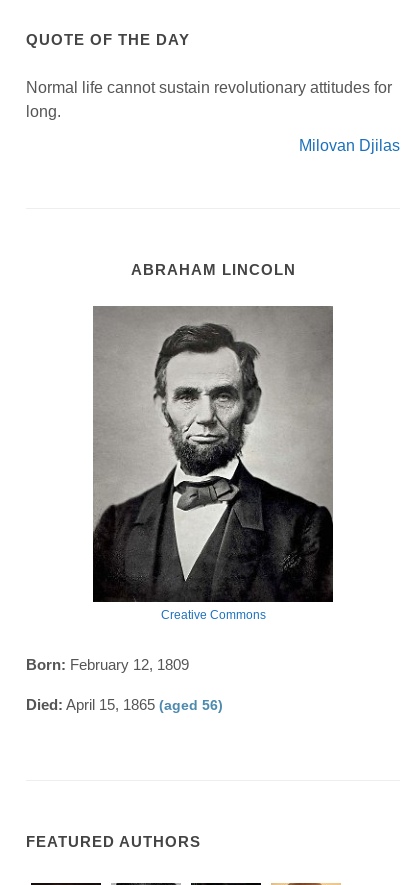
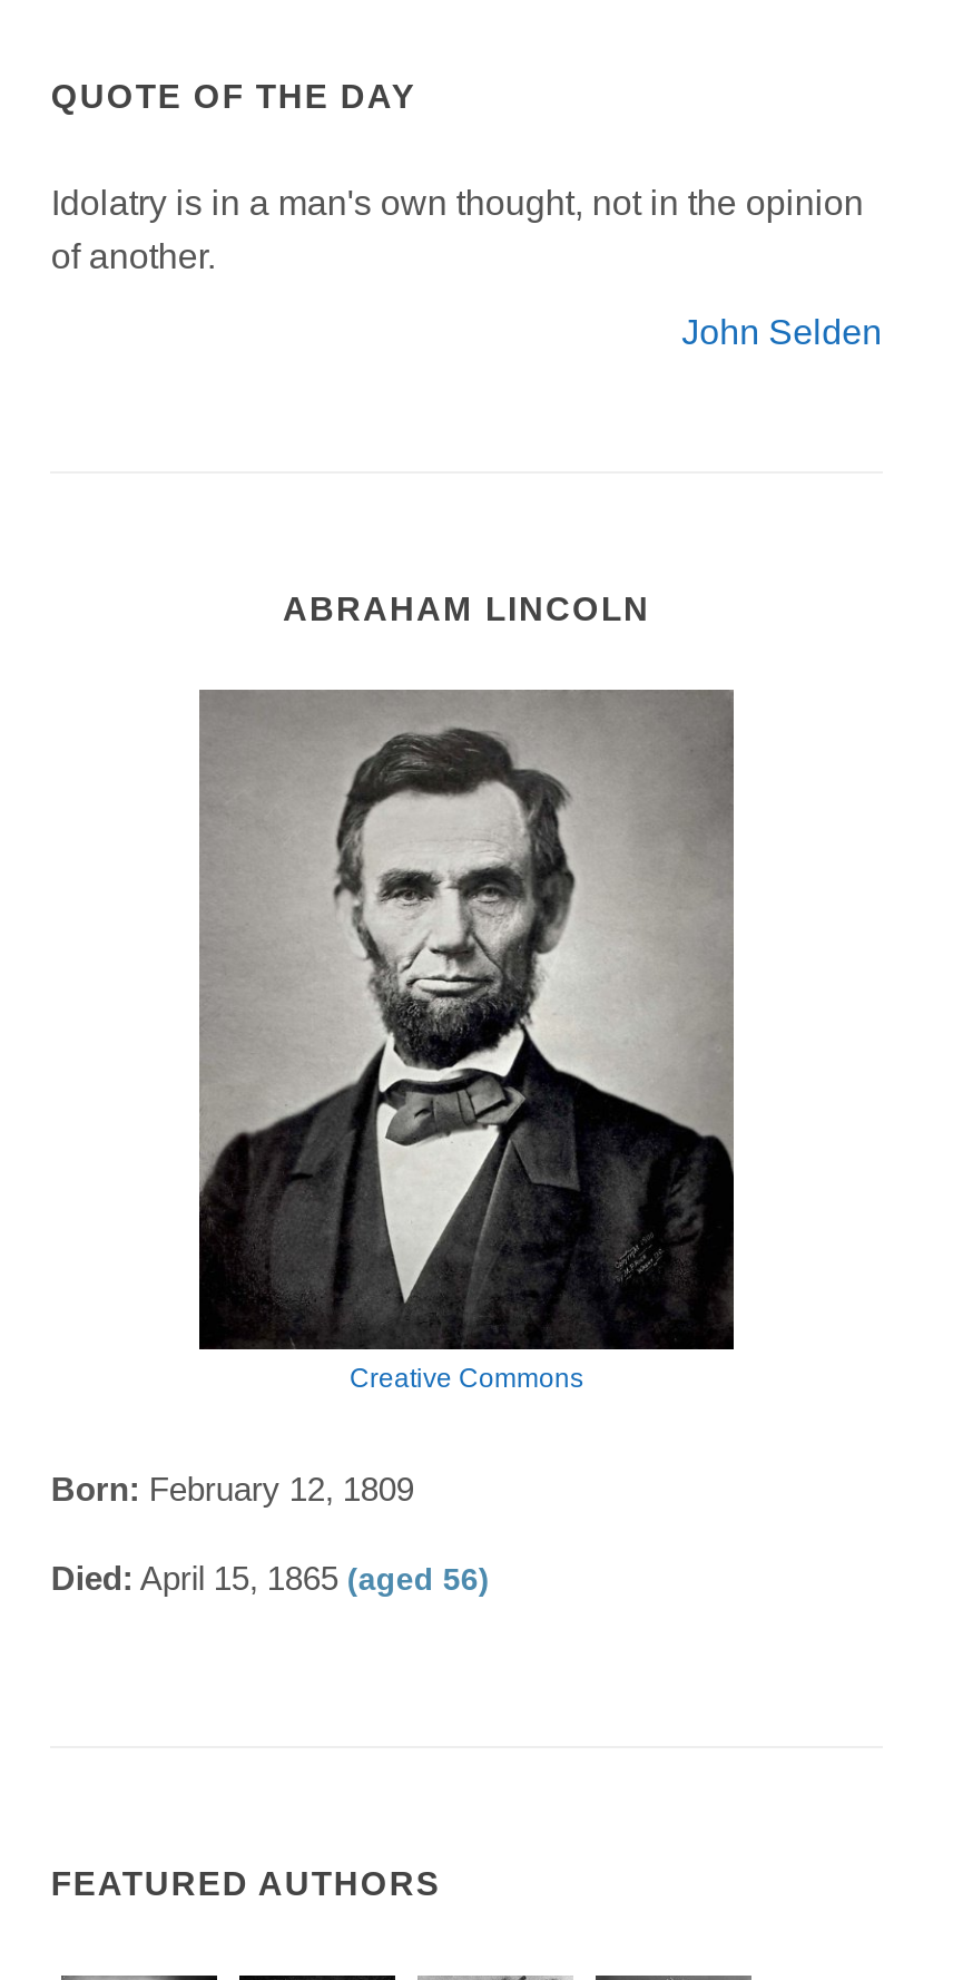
- Normal life cannot sustain revolutionary attitudes for
- long.
+ Idolatry is in a man's own thought, not in the opinion
+ of another.

- Milovan Djilas
+ John Selden
